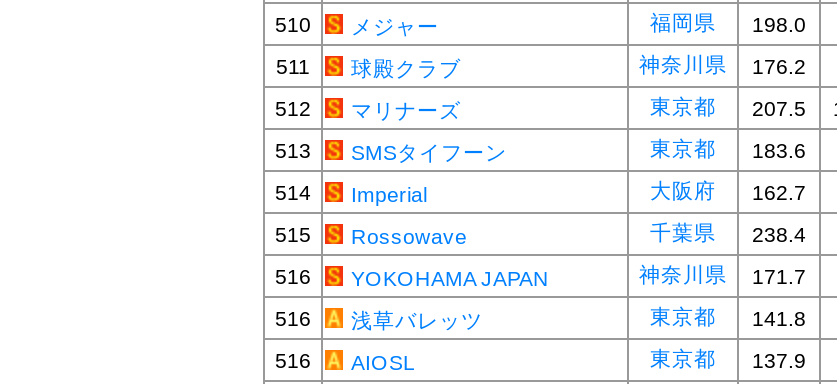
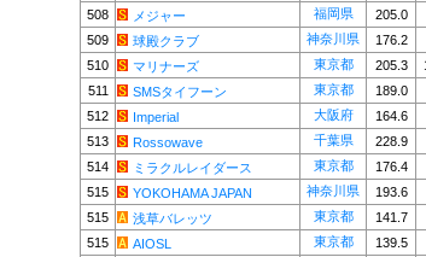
- 510 メジャー
+ 508 メジャー

- 福岡県 198.0
+ 福岡県 205.0

- 511 球殿クラブ
+ 509 球殿クラブ

- 512 マリナーズ
+ 510 マリナーズ

- 207.5
+ 205.3

- 513 SMSタイフーン
+ 511 SMSタイフーン

- 東京都 183.6
+ 東京都 189.0

- 514 Imperial
+ 512 Imperial

- 大阪府 162.7
+ 大阪府 164.6

- 515 Rossowave
+ 513 Rossowave

- 238.4
- 516
+ 228.9
+ 514
+ ミラクルレイダース
+ 東京都
+ 176.4
+ 515

- 神奈川県 171.7
+ 神奈川県 193.6

- 516 浅草バレッツ
+ 515 浅草バレッツ

- 東京都 141.8
+ 東京都 141.7

- 516 AIOSL
+ 515 AIOSL

- 東京都 137.9
+ 東京都 139.5
